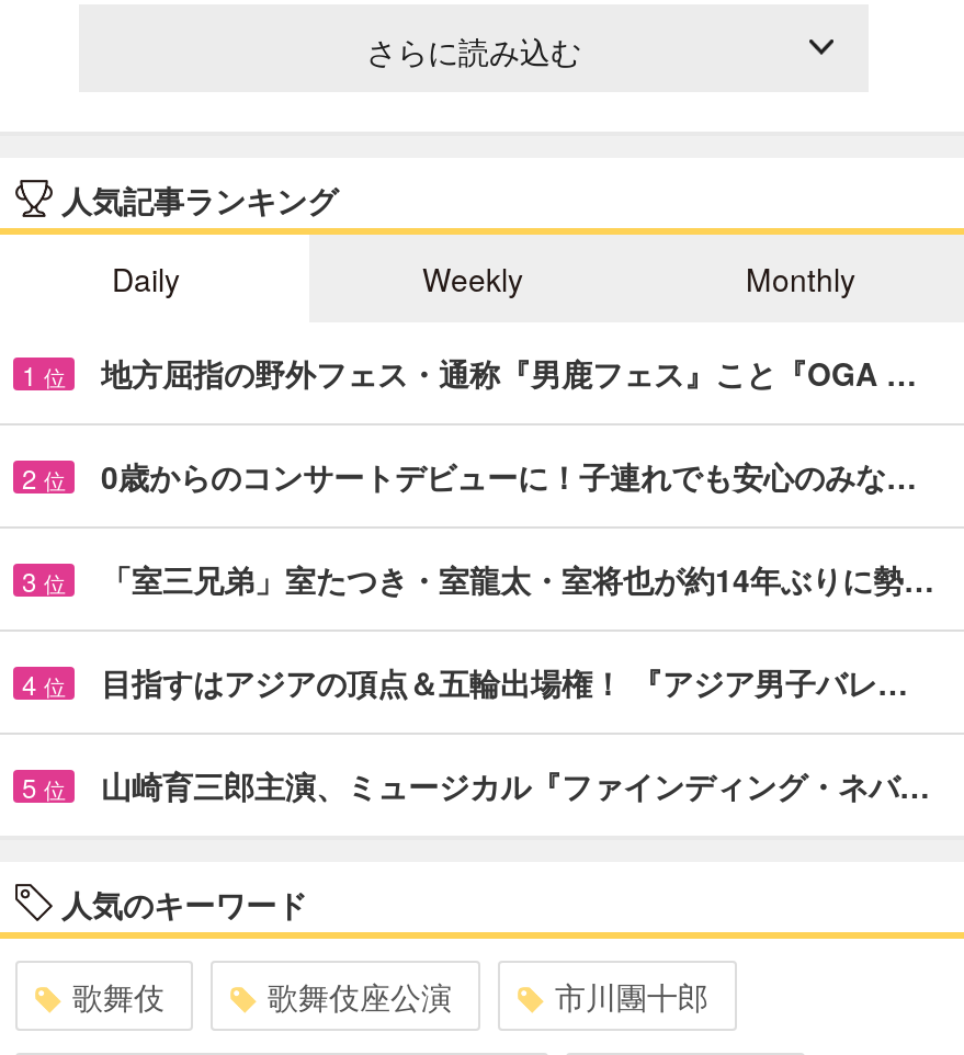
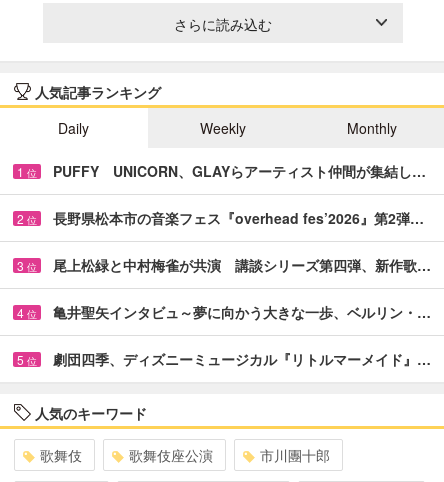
- 地方屈指の野外フェス・通称『男鹿フェス』こと『OGA …
+ PUFFY UNICORN、GLAYらアーティスト仲間が集結し…

- 0歳からのコンサートデビューに！子連れでも安心のみな…
+ 長野県松本市の音楽フェス『overhead fes’2026』第2弾…

- 「室三兄弟」室たつき・室龍太・室将也が約14年ぶりに勢…
+ 尾上松緑と中村梅雀が共演 講談シリーズ第四弾、新作歌…

- 目指すはアジアの頂点＆五輪出場権！ 『アジア男子バレ…
+ 亀井聖矢インタビュ～夢に向かう大きな一歩、ベルリン・…

- 山崎育三郎主演、ミュージカル『ファインディング・ネバ…
+ 劇団四季、ディズニーミュージカル『リトルマーメイド』…
